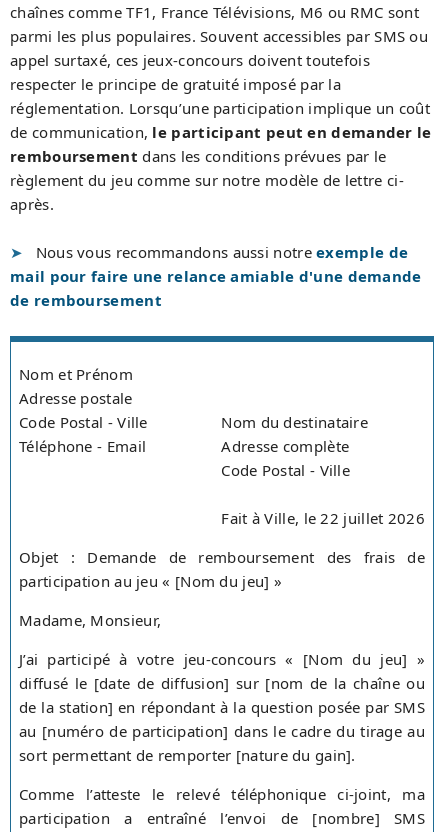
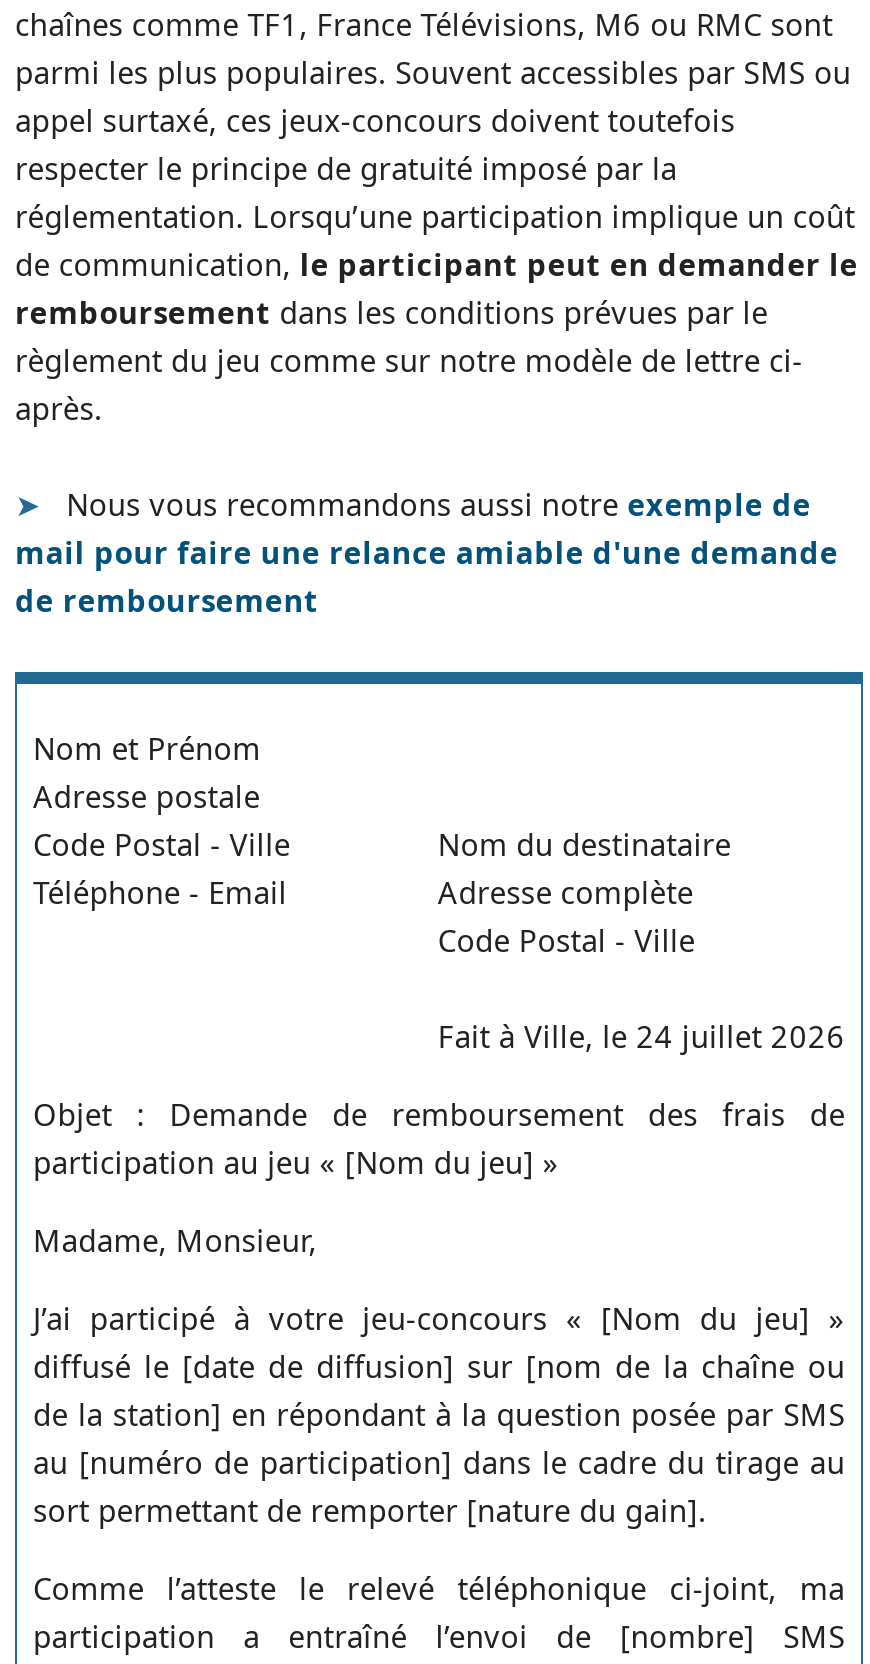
- Fait à Ville, le 22 juillet 2026
+ Fait à Ville, le 24 juillet 2026
